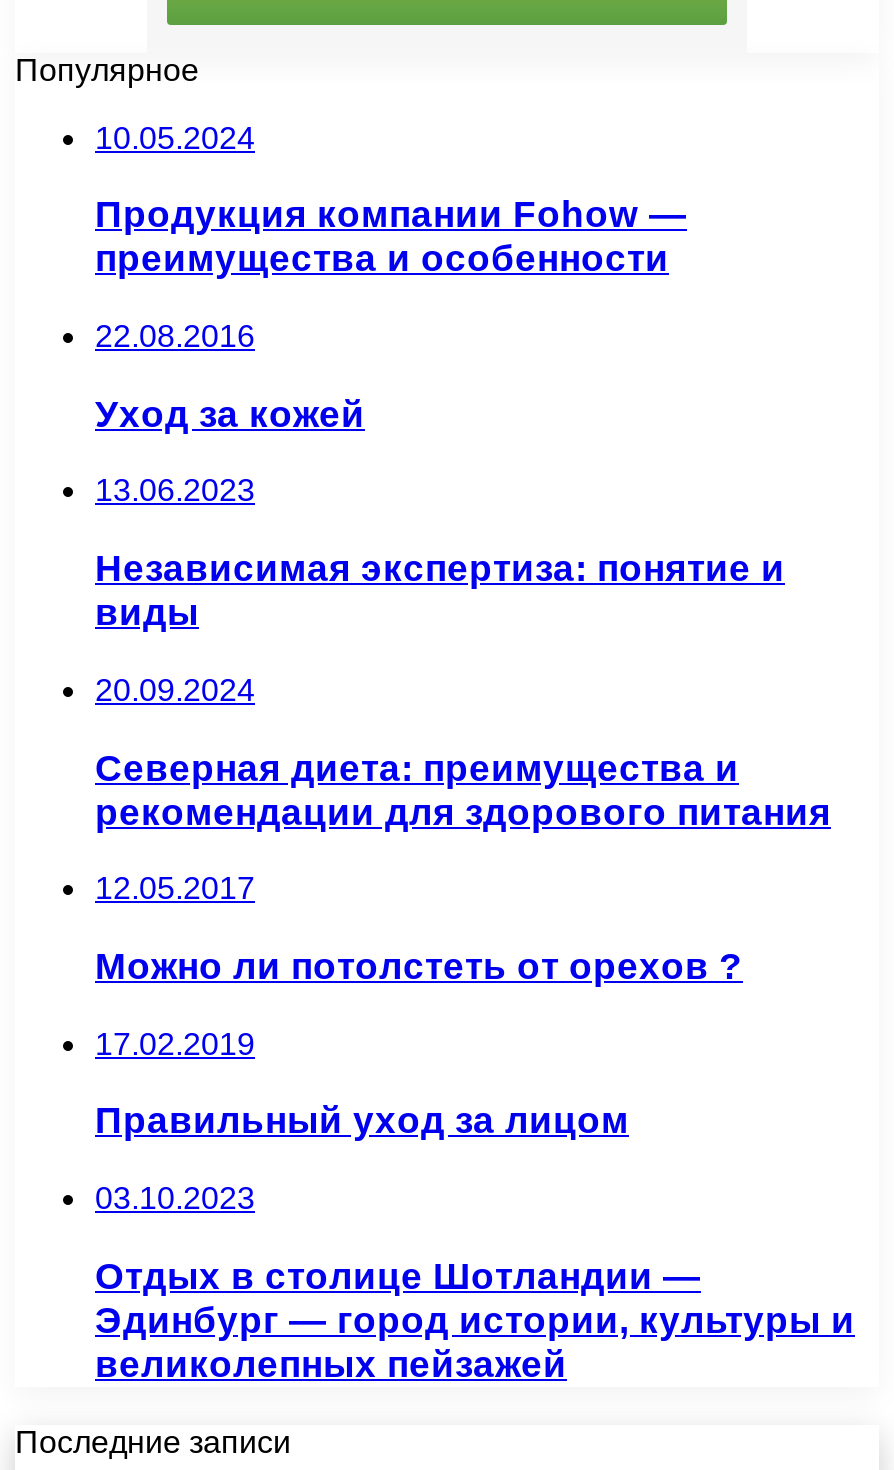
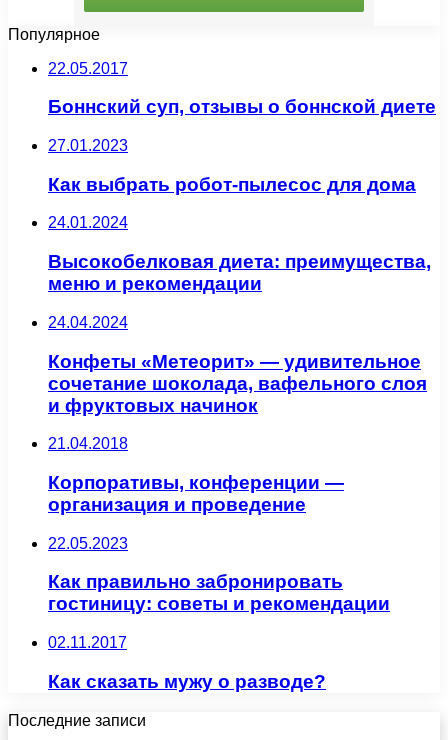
- 10.05.2024
+ 22.05.2017

- Продукция компании Fohow —
- преимущества и особенности
+ Боннский суп, отзывы о боннской диете

- 22.08.2016
+ 27.01.2023

- Уход за кожей
+ Как выбрать робот-пылесос для дома

- 13.06.2023
+ 24.01.2024

- Независимая экспертиза: понятие и
- виды
+ Высокобелковая диета: преимущества,
+ меню и рекомендации

- 20.09.2024
+ 24.04.2024

- Северная диета: преимущества и
- рекомендации для здорового питания
+ Конфеты «Метеорит» — удивительное
+ сочетание шоколада, вафельного слоя
+ и фруктовых начинок

- 12.05.2017
+ 21.04.2018

- Можно ли потолстеть от орехов ?
+ Корпоративы, конференции —
+ организация и проведение

- 17.02.2019
+ 22.05.2023

- Правильный уход за лицом
+ Как правильно забронировать
+ гостиницу: советы и рекомендации

- 03.10.2023
+ 02.11.2017

- Отдых в столице Шотландии —
- Эдинбург — город истории, культуры и
- великолепных пейзажей
+ Как сказать мужу о разводе?
